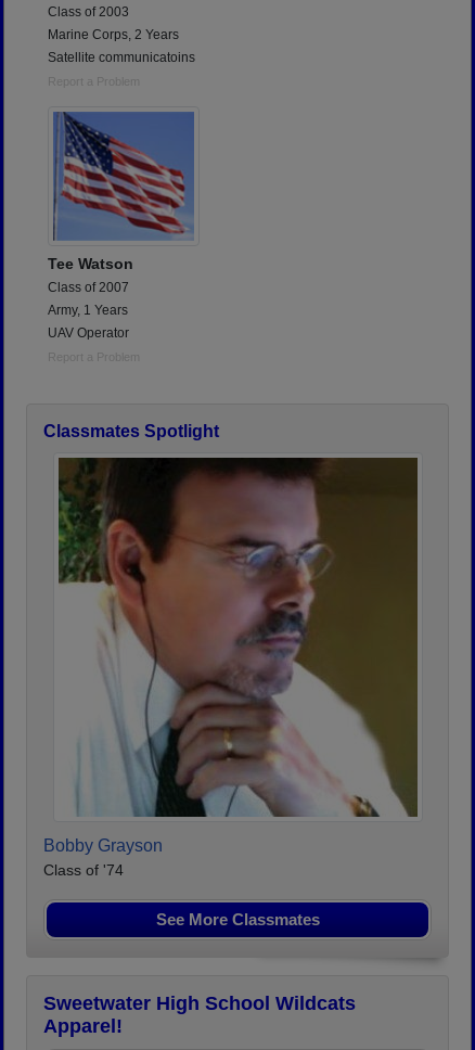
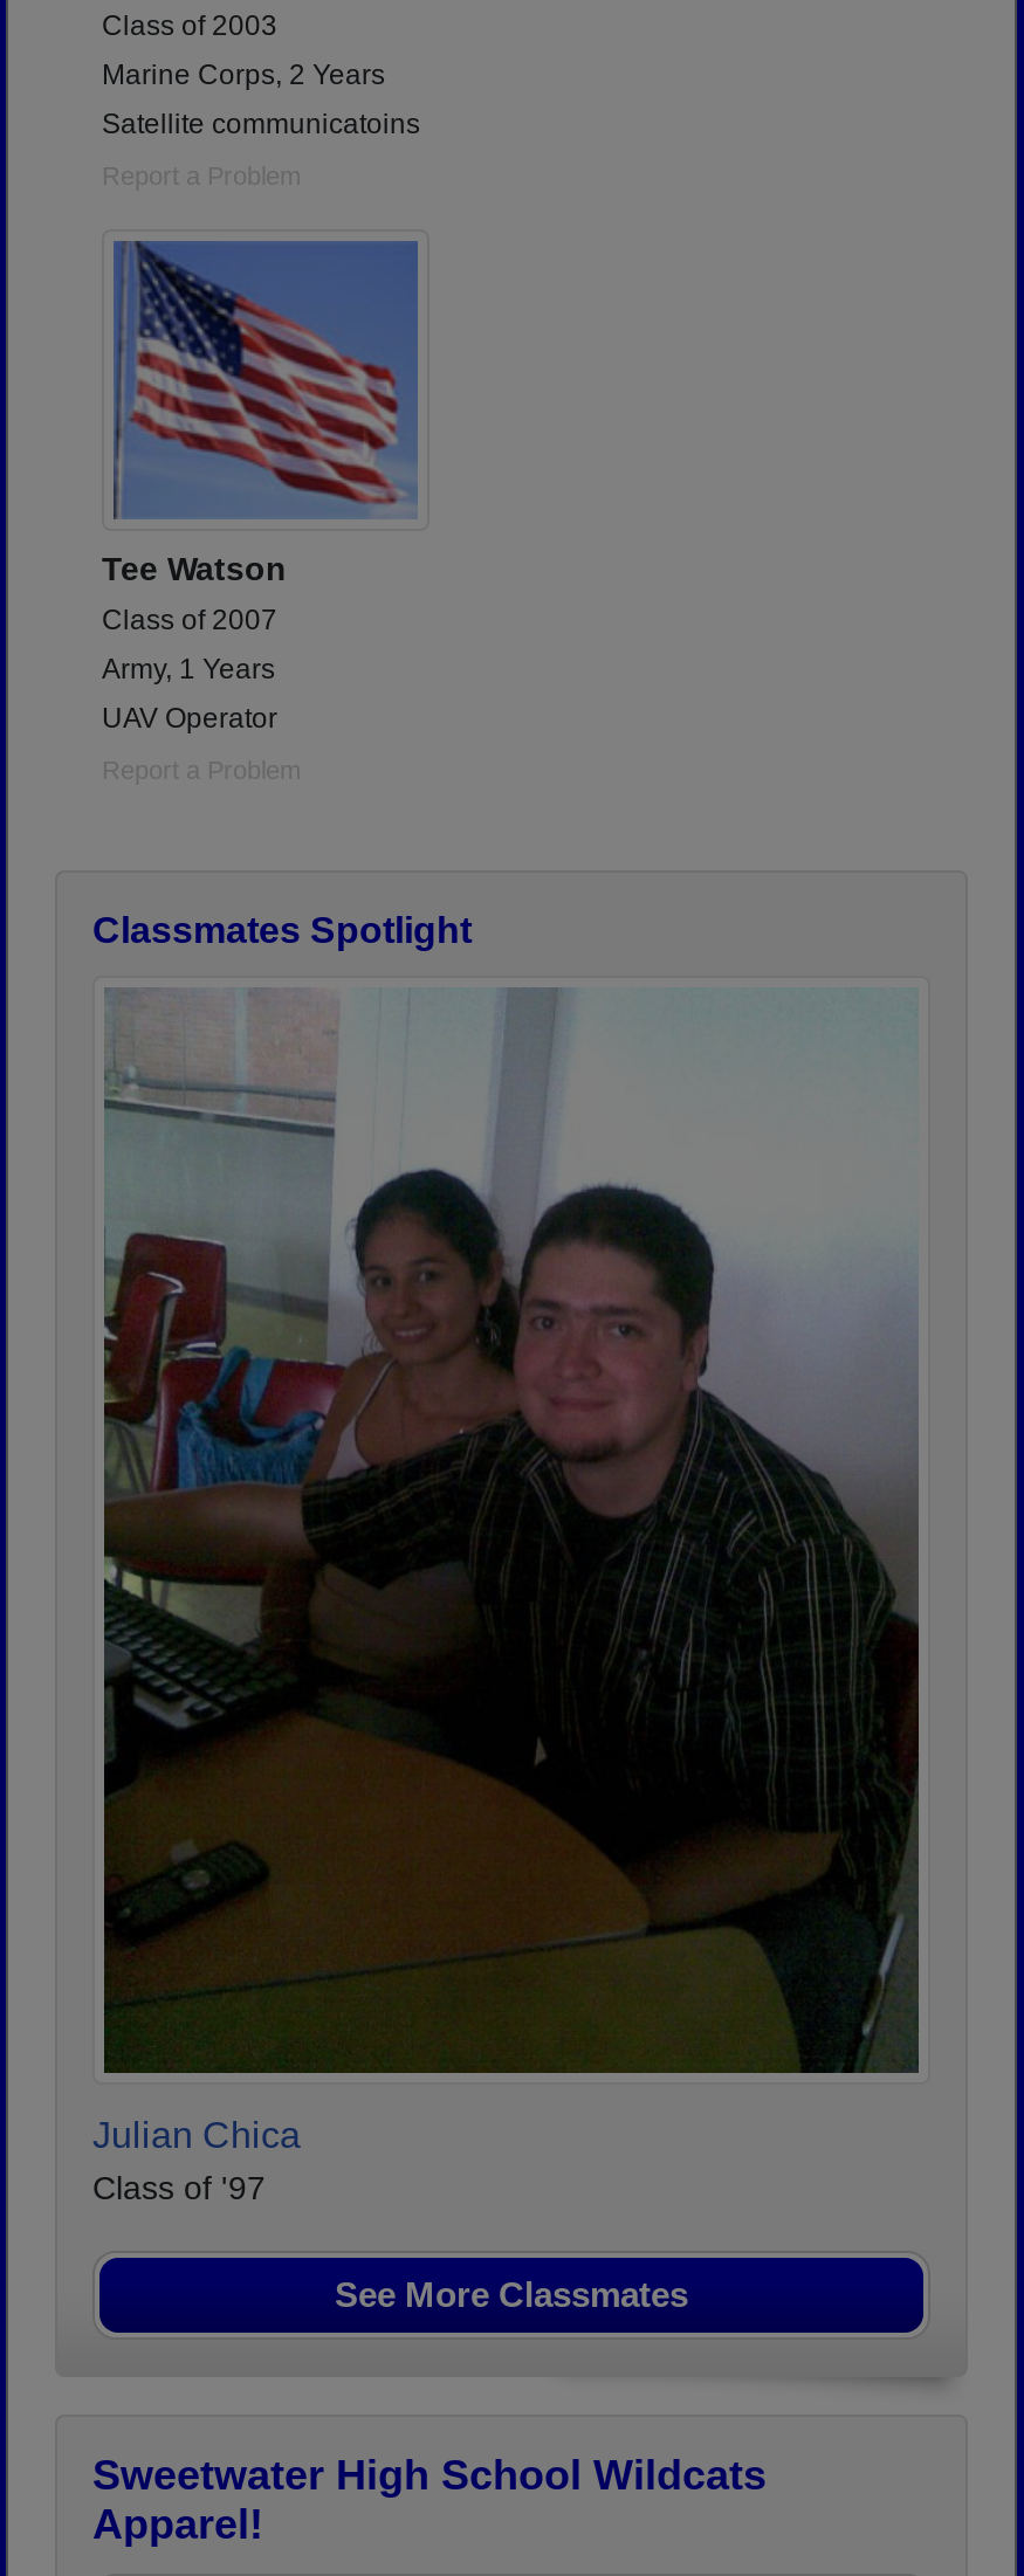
- [image]
- Bobby Grayson
- Class of '74
+ [image]
+ Julian Chica
+ Class of '97
